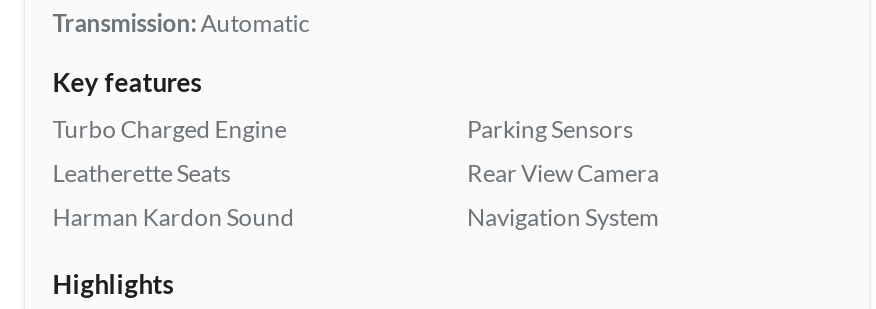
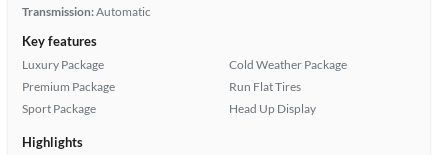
- Turbo Charged Engine
+ Luxury Package

- Parking Sensors
+ Cold Weather Package

- Leatherette Seats
+ Premium Package

- Rear View Camera
+ Run Flat Tires

- Harman Kardon Sound
+ Sport Package

- Navigation System
+ Head Up Display
